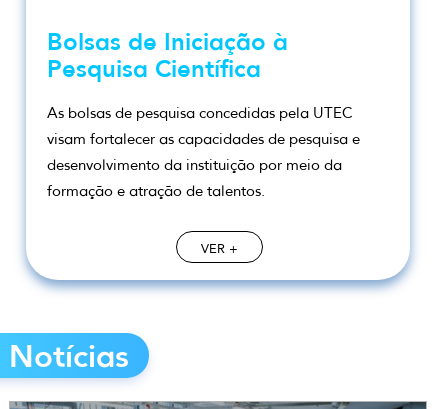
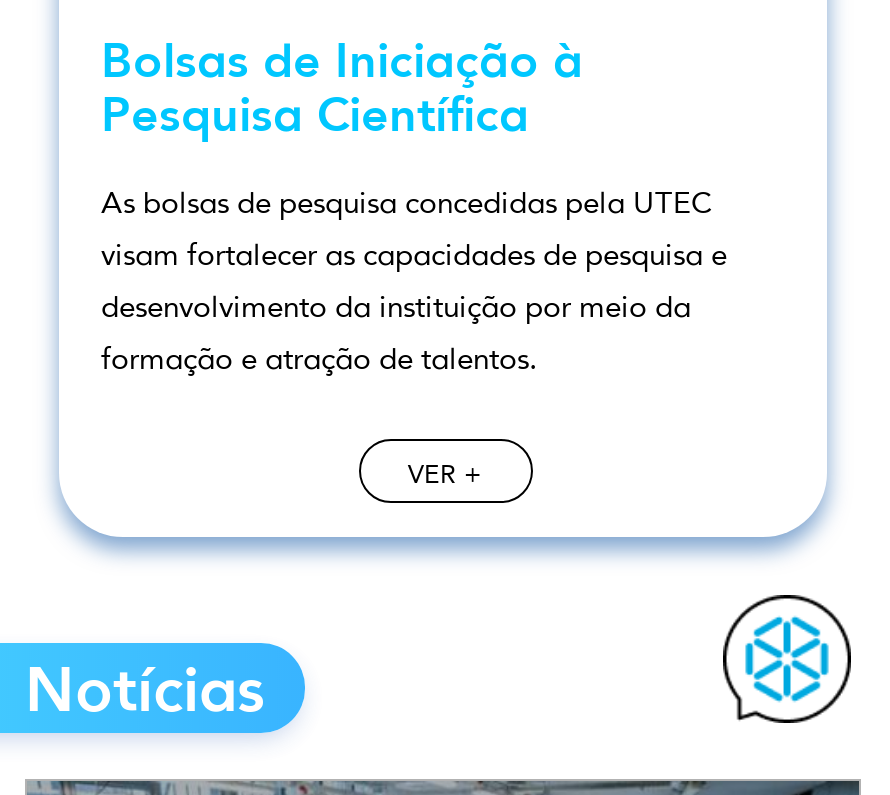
+ [image]
